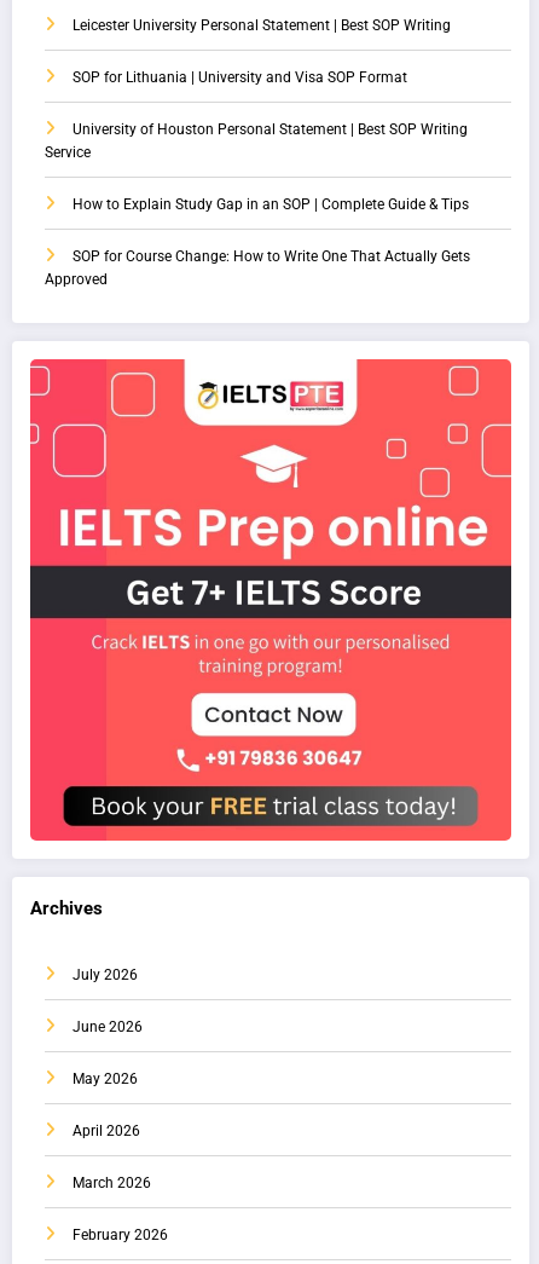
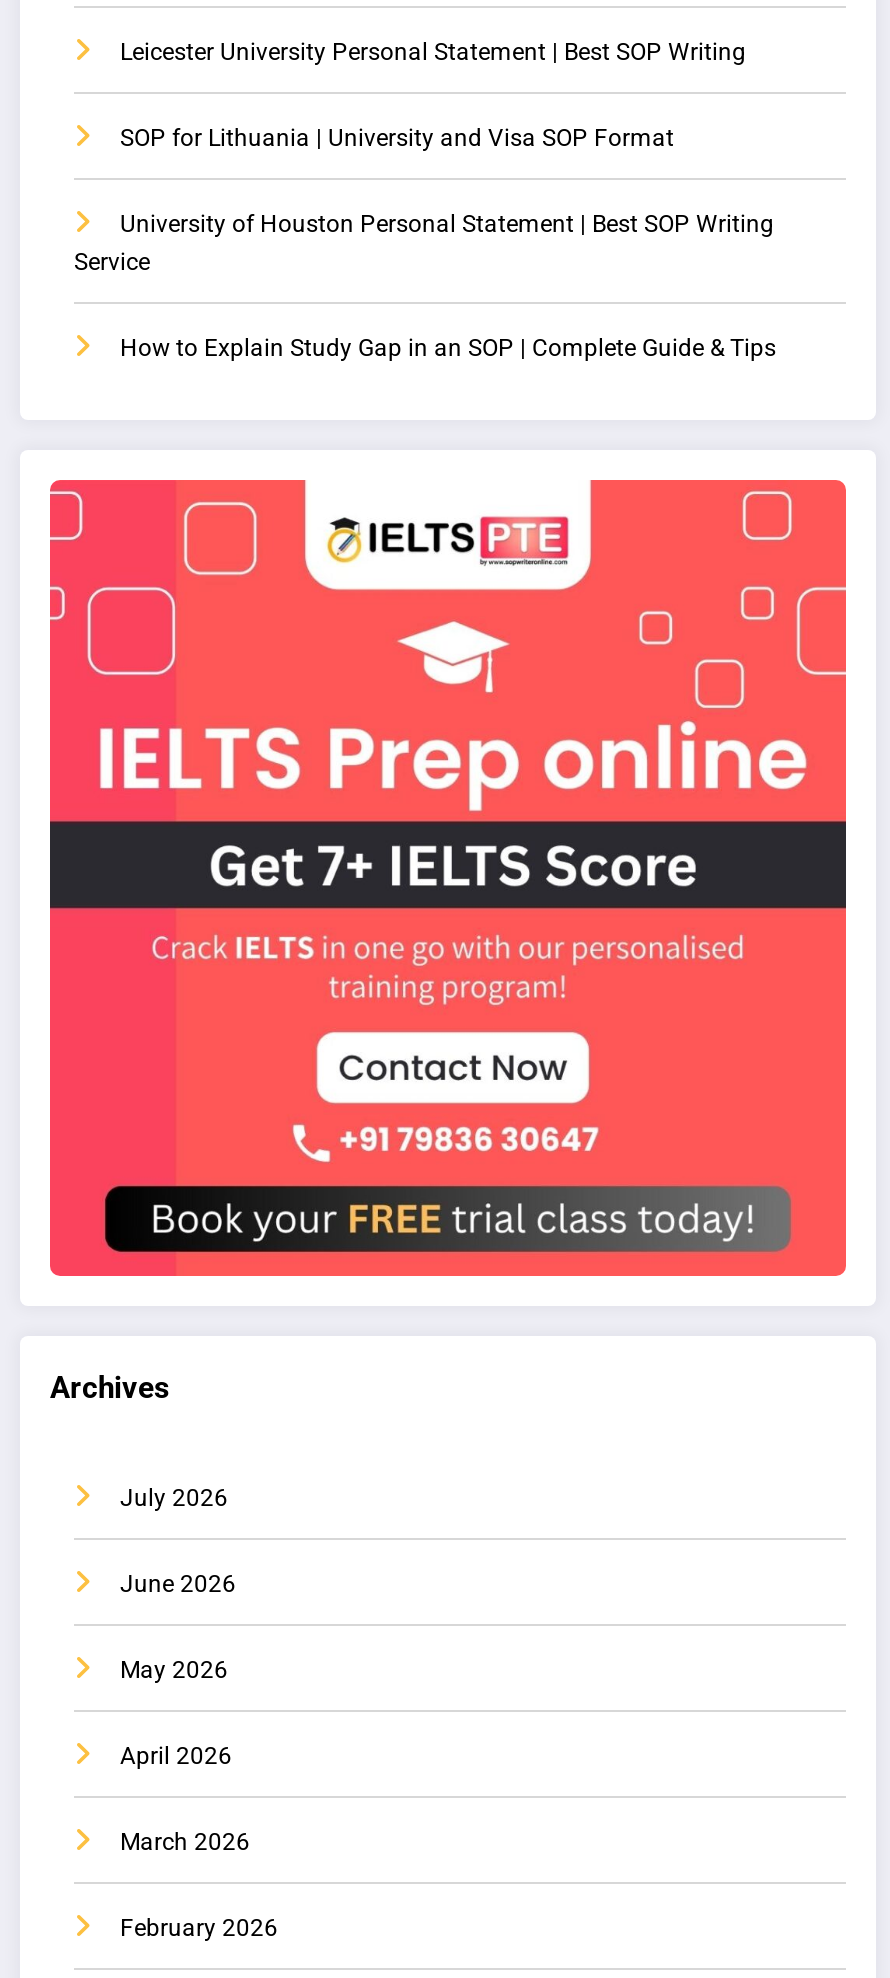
- SOP for Course Change: How to Write One That Actually Gets
- Approved
